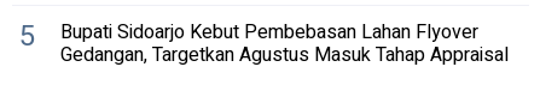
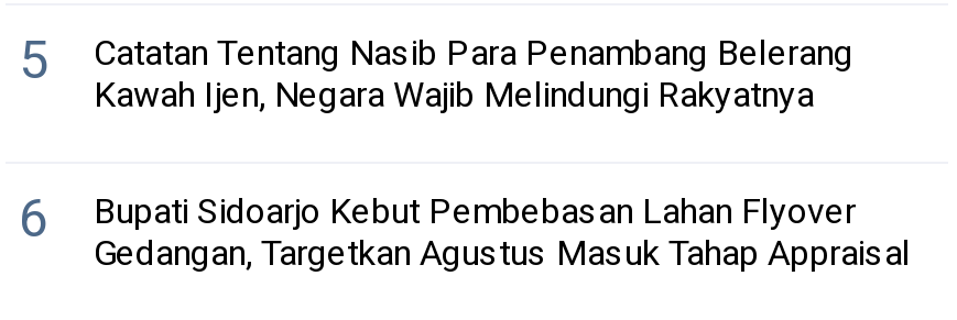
+ Catatan Tentang Nasib Para Penambang Belerang
+ Kawah Ijen, Negara Wajib Melindungi Rakyatnya
+ 6
